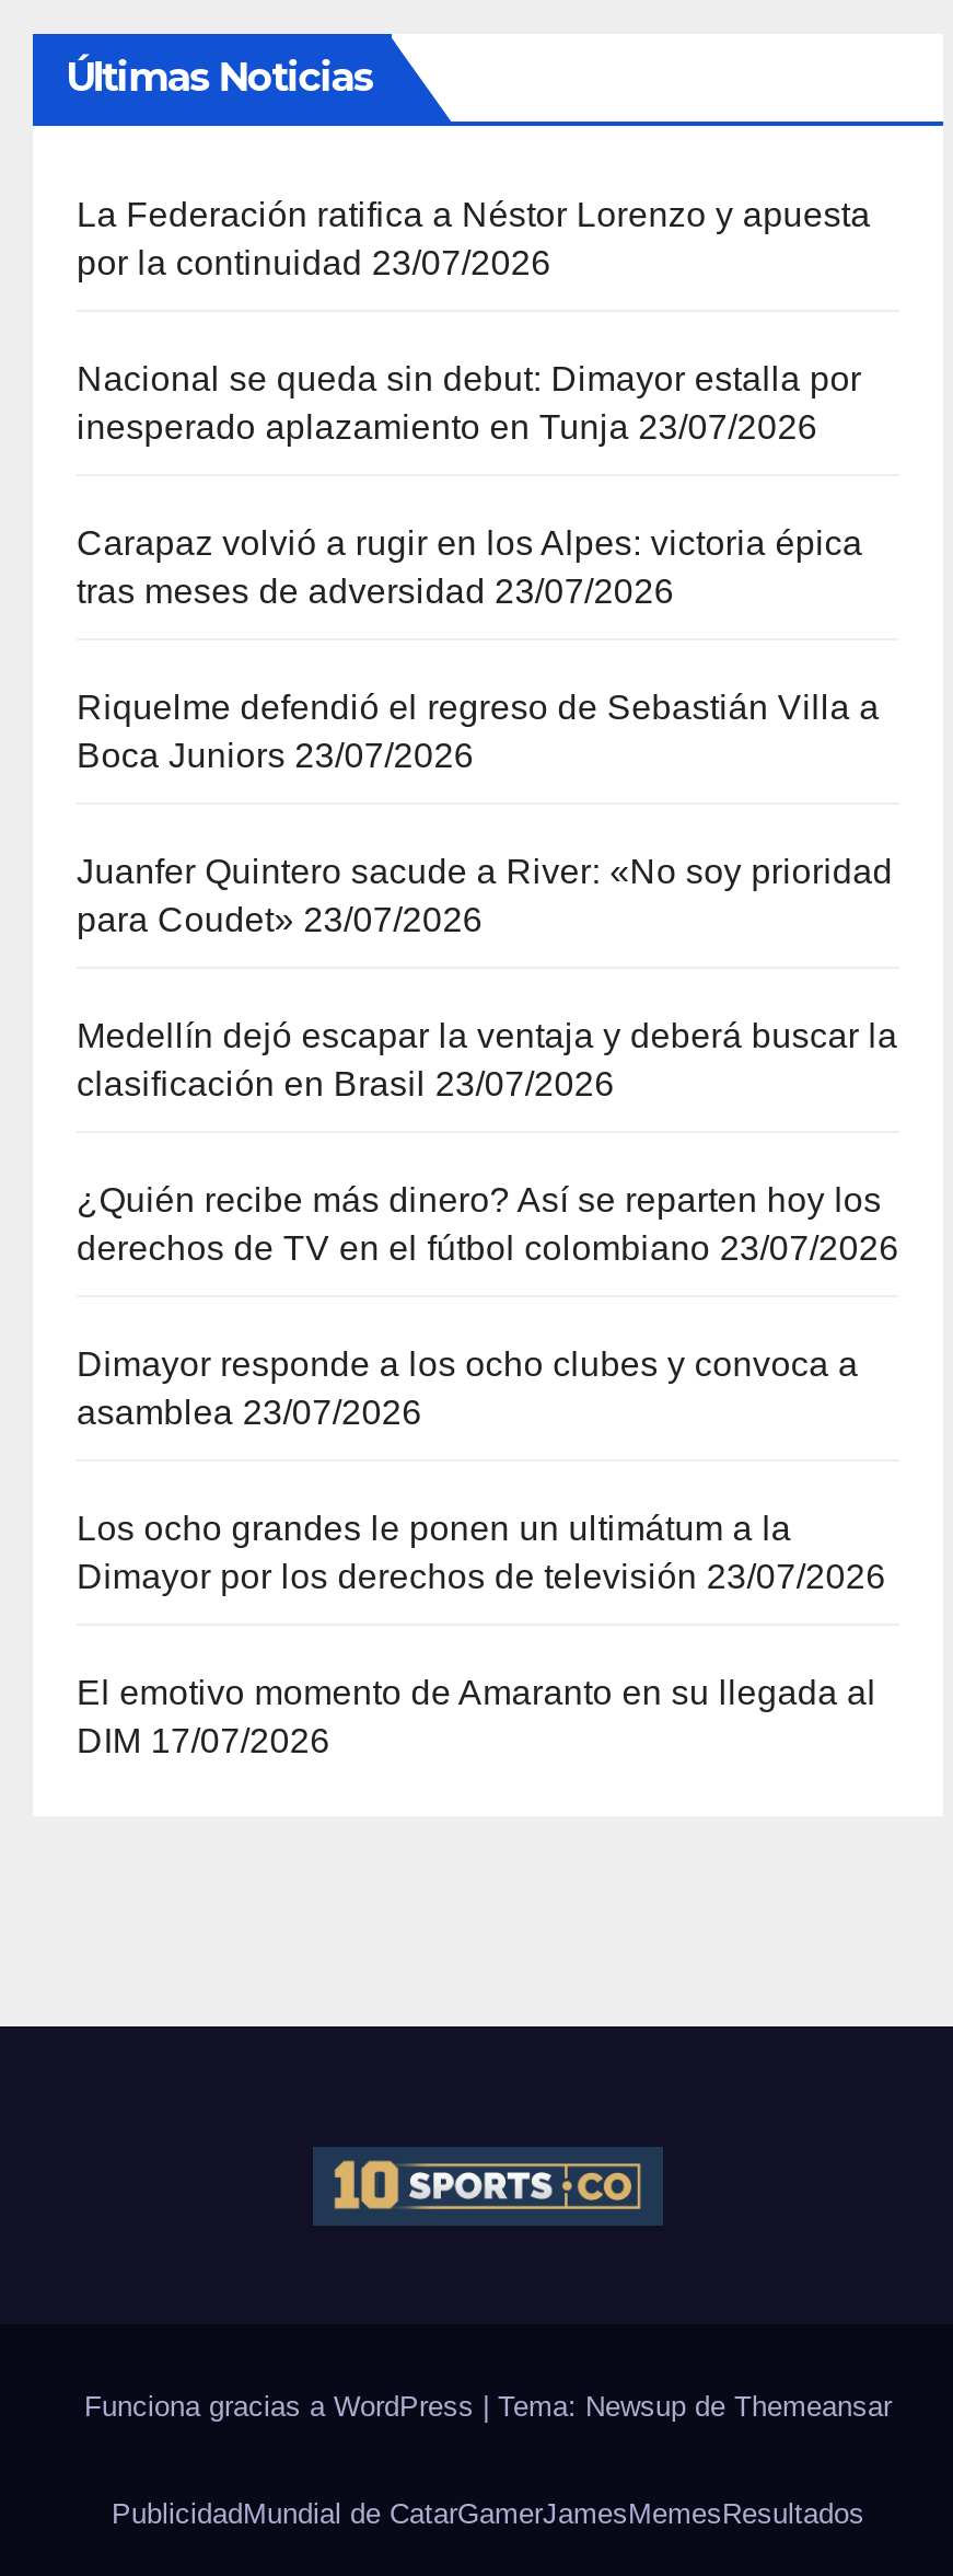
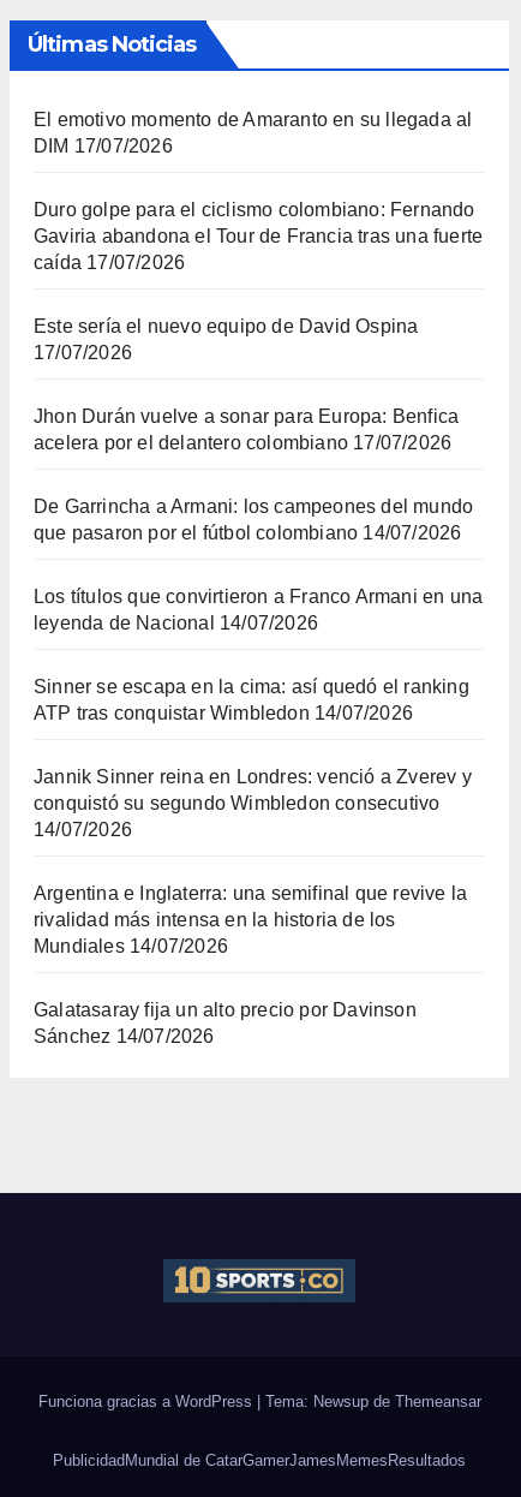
- La Federación ratifica a Néstor Lorenzo y apuesta
- por la continuidad 23/07/2026
- Nacional se queda sin debut: Dimayor estalla por
- inesperado aplazamiento en Tunja 23/07/2026
- Carapaz volvió a rugir en los Alpes: victoria épica
- tras meses de adversidad 23/07/2026
- Riquelme defendió el regreso de Sebastián Villa a
- Boca Juniors 23/07/2026
- Juanfer Quintero sacude a River: «No soy prioridad
- para Coudet» 23/07/2026
- Medellín dejó escapar la ventaja y deberá buscar la
- clasificación en Brasil 23/07/2026
- ¿Quién recibe más dinero? Así se reparten hoy los
- derechos de TV en el fútbol colombiano 23/07/2026
- Dimayor responde a los ocho clubes y convoca a
- asamblea 23/07/2026
- Los ocho grandes le ponen un ultimátum a la
- Dimayor por los derechos de televisión 23/07/2026

moved up: El emotivo momento de Amaranto en su llegada al | DIM 17/07/2026

+ Duro golpe para el ciclismo colombiano: Fernando
+ Gaviria abandona el Tour de Francia tras una fuerte
+ caída 17/07/2026
+ Este sería el nuevo equipo de David Ospina
+ 17/07/2026
+ Jhon Durán vuelve a sonar para Europa: Benfica
+ acelera por el delantero colombiano 17/07/2026
+ De Garrincha a Armani: los campeones del mundo
+ que pasaron por el fútbol colombiano 14/07/2026
+ Los títulos que convirtieron a Franco Armani en una
+ leyenda de Nacional 14/07/2026
+ Sinner se escapa en la cima: así quedó el ranking
+ ATP tras conquistar Wimbledon 14/07/2026
+ Jannik Sinner reina en Londres: venció a Zverev y
+ conquistó su segundo Wimbledon consecutivo
+ 14/07/2026
+ Argentina e Inglaterra: una semifinal que revive la
+ rivalidad más intensa en la historia de los
+ Mundiales 14/07/2026
+ Galatasaray fija un alto precio por Davinson
+ Sánchez 14/07/2026
